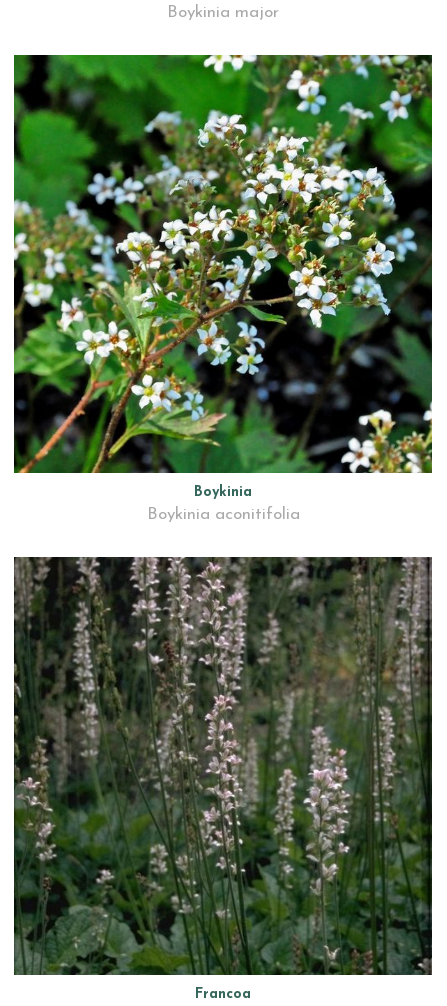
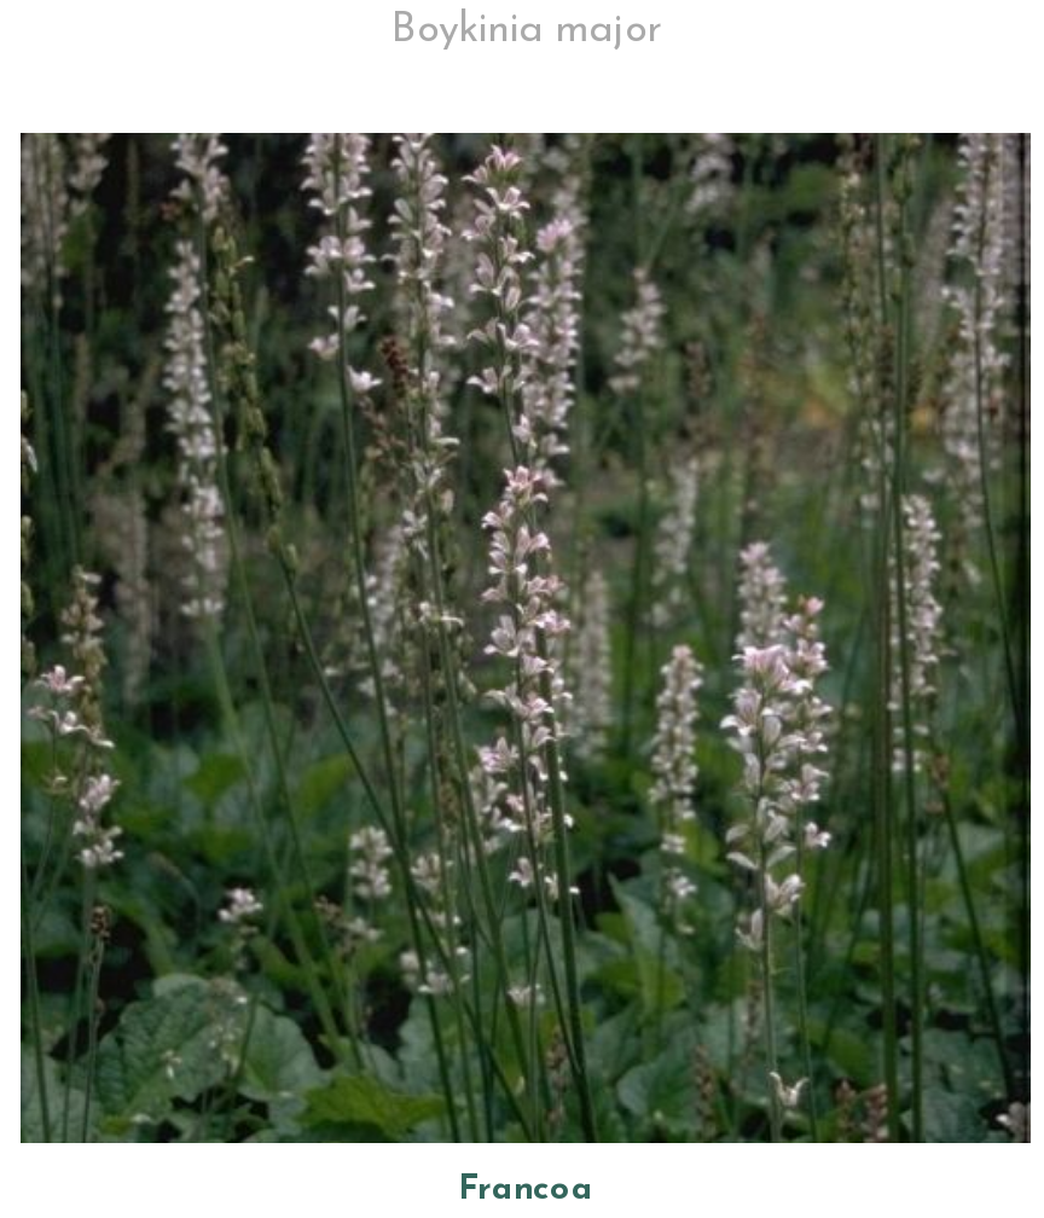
- [image]
- Boykinia
- Boykinia aconitifolia
